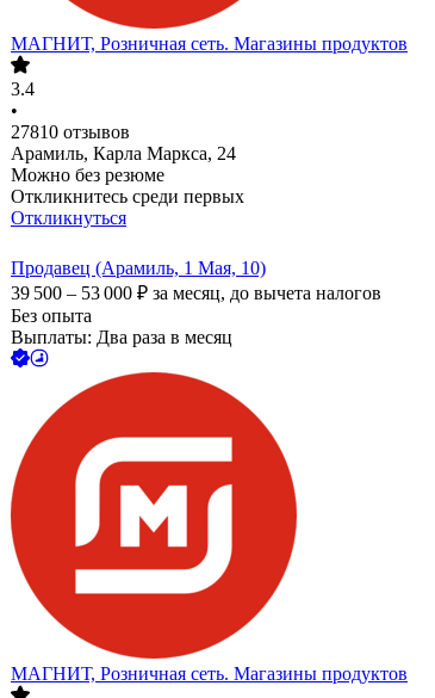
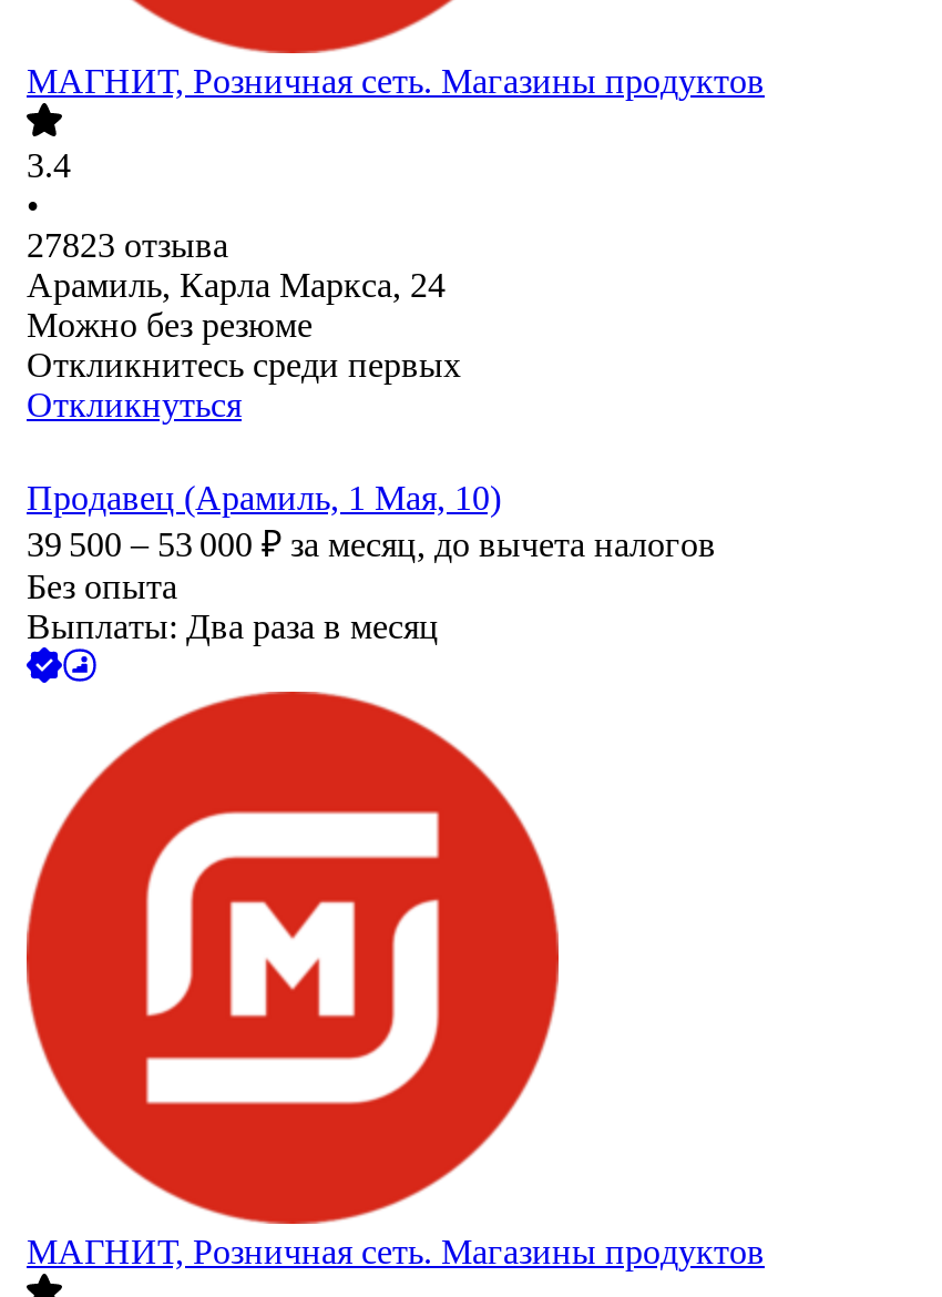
- 27810 отзывов
+ 27823 отзыва
